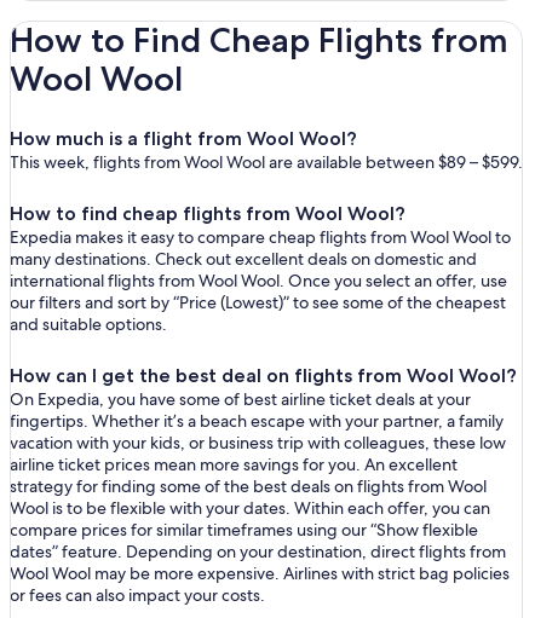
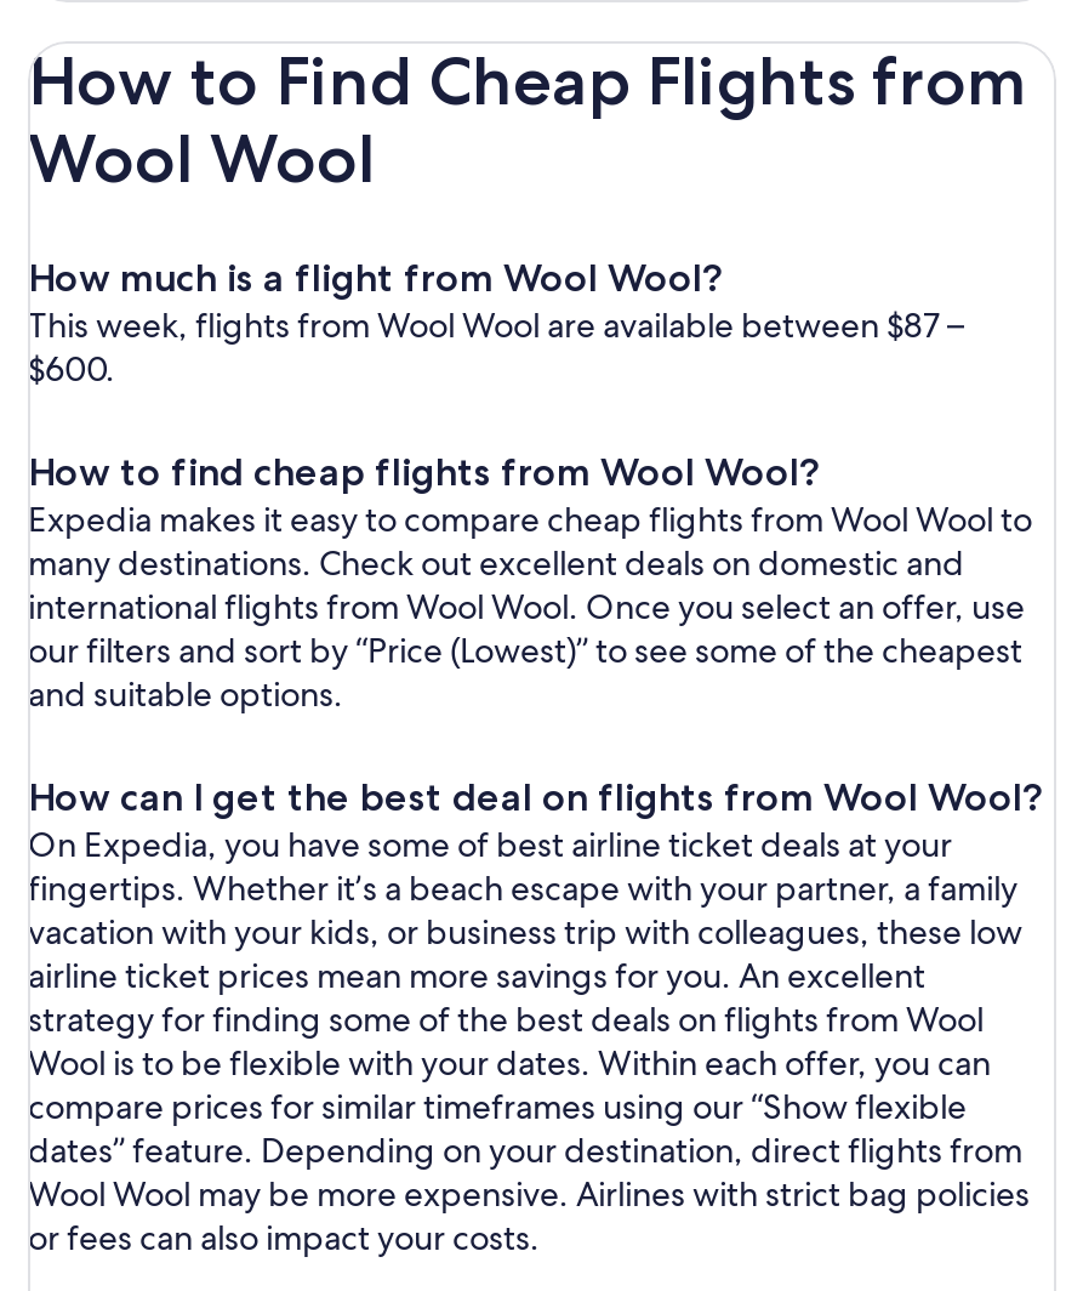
- This week, flights from Wool Wool are available between $89 – $599.
+ This week, flights from Wool Wool are available between $87 –
+ $600.
